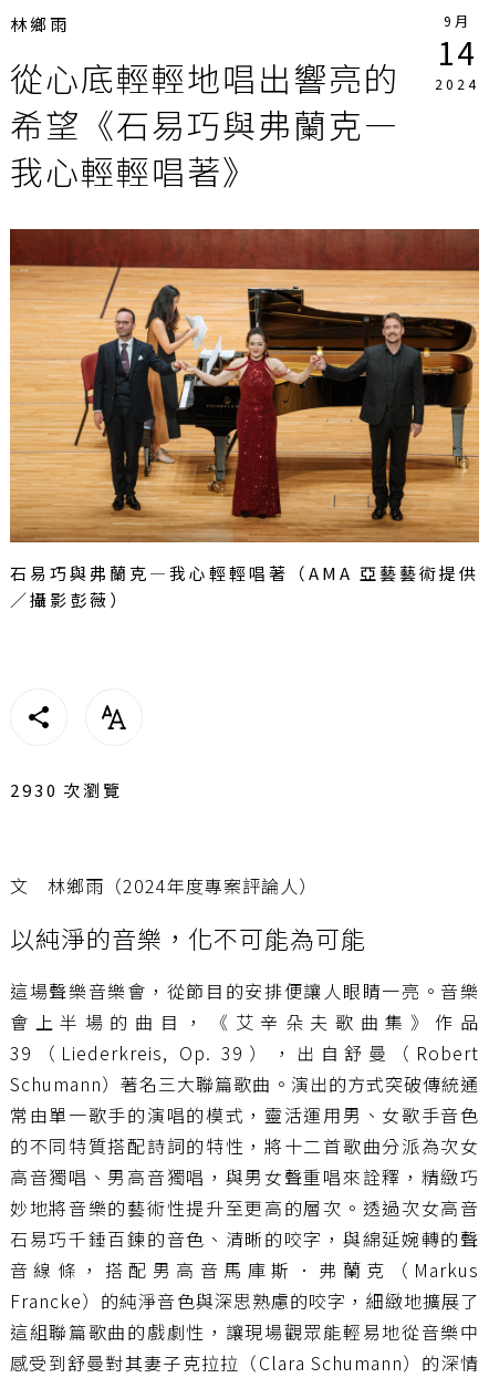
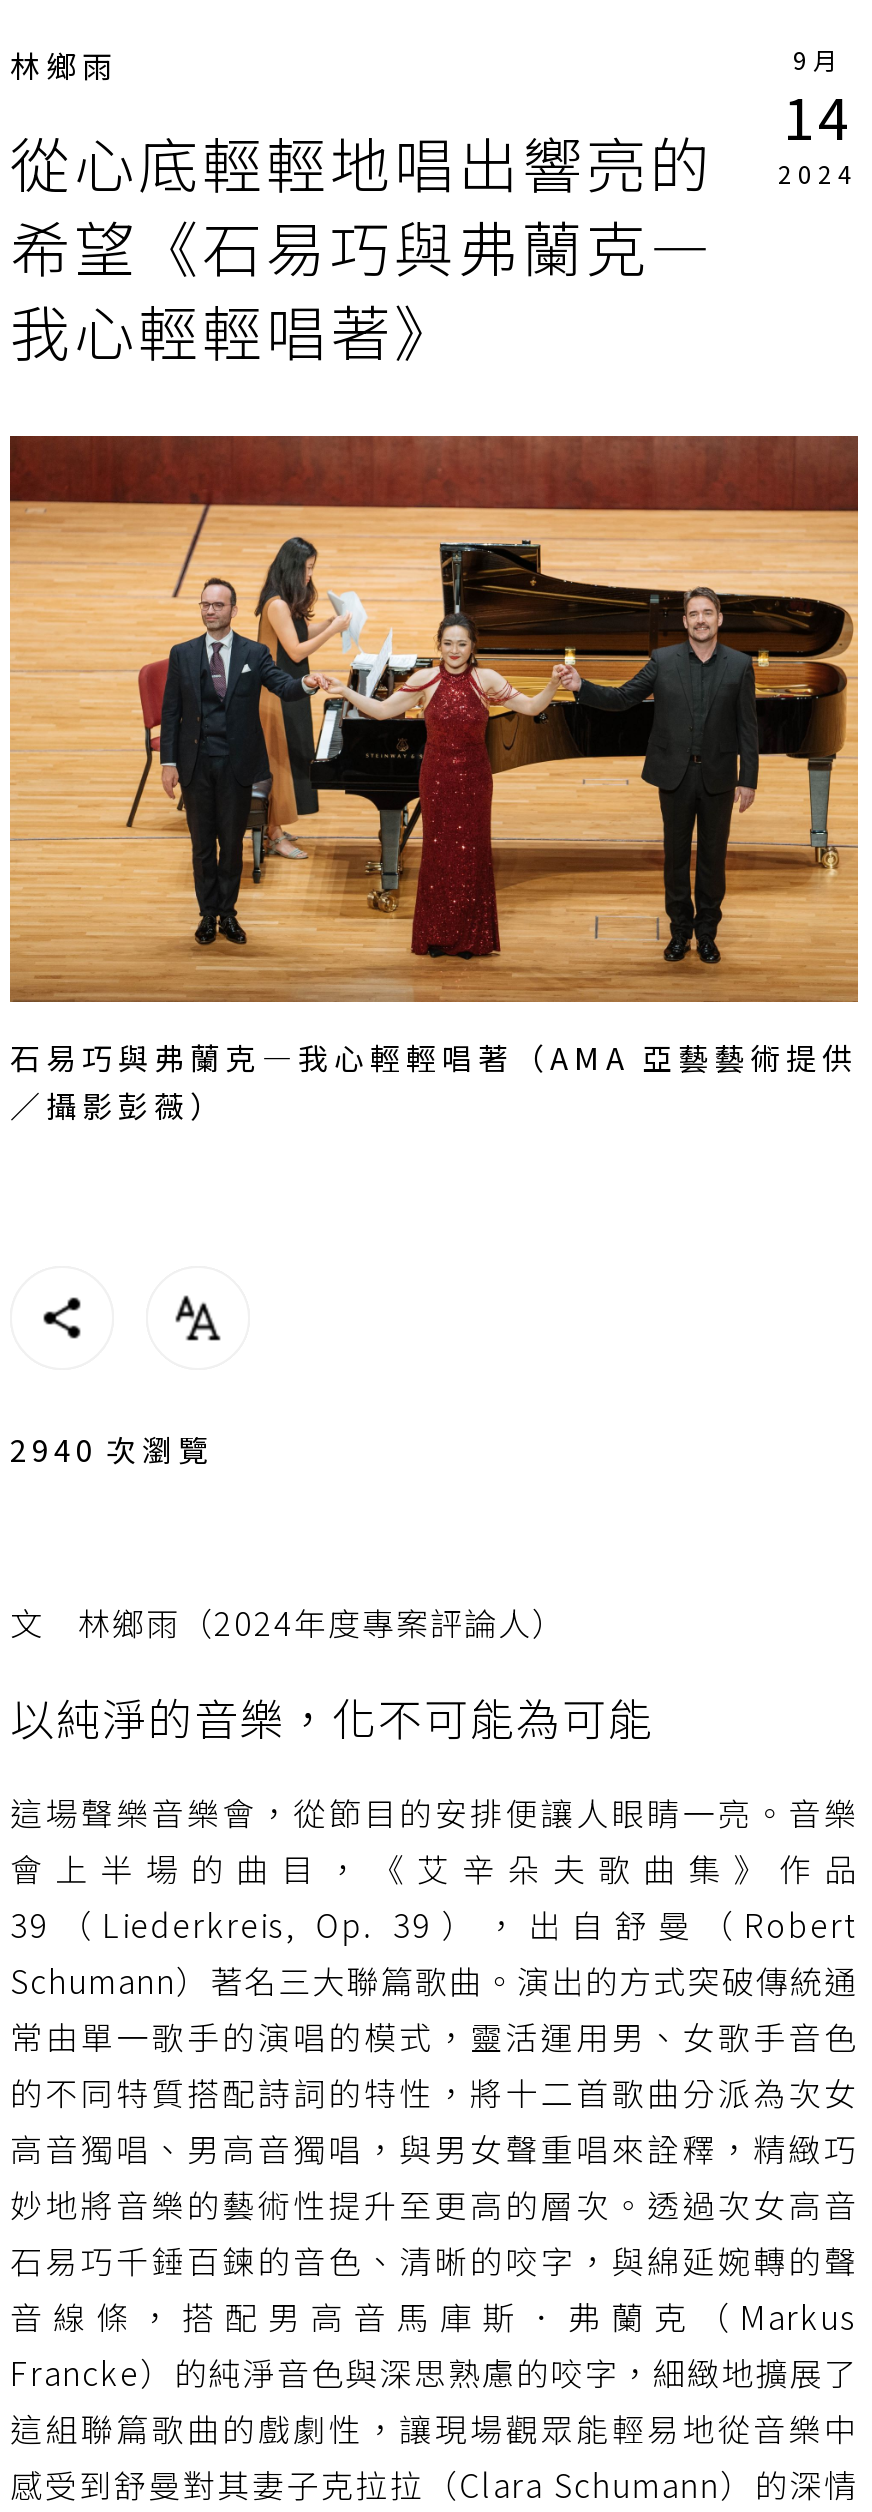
- 2930 次瀏覽
+ 2940 次瀏覽
